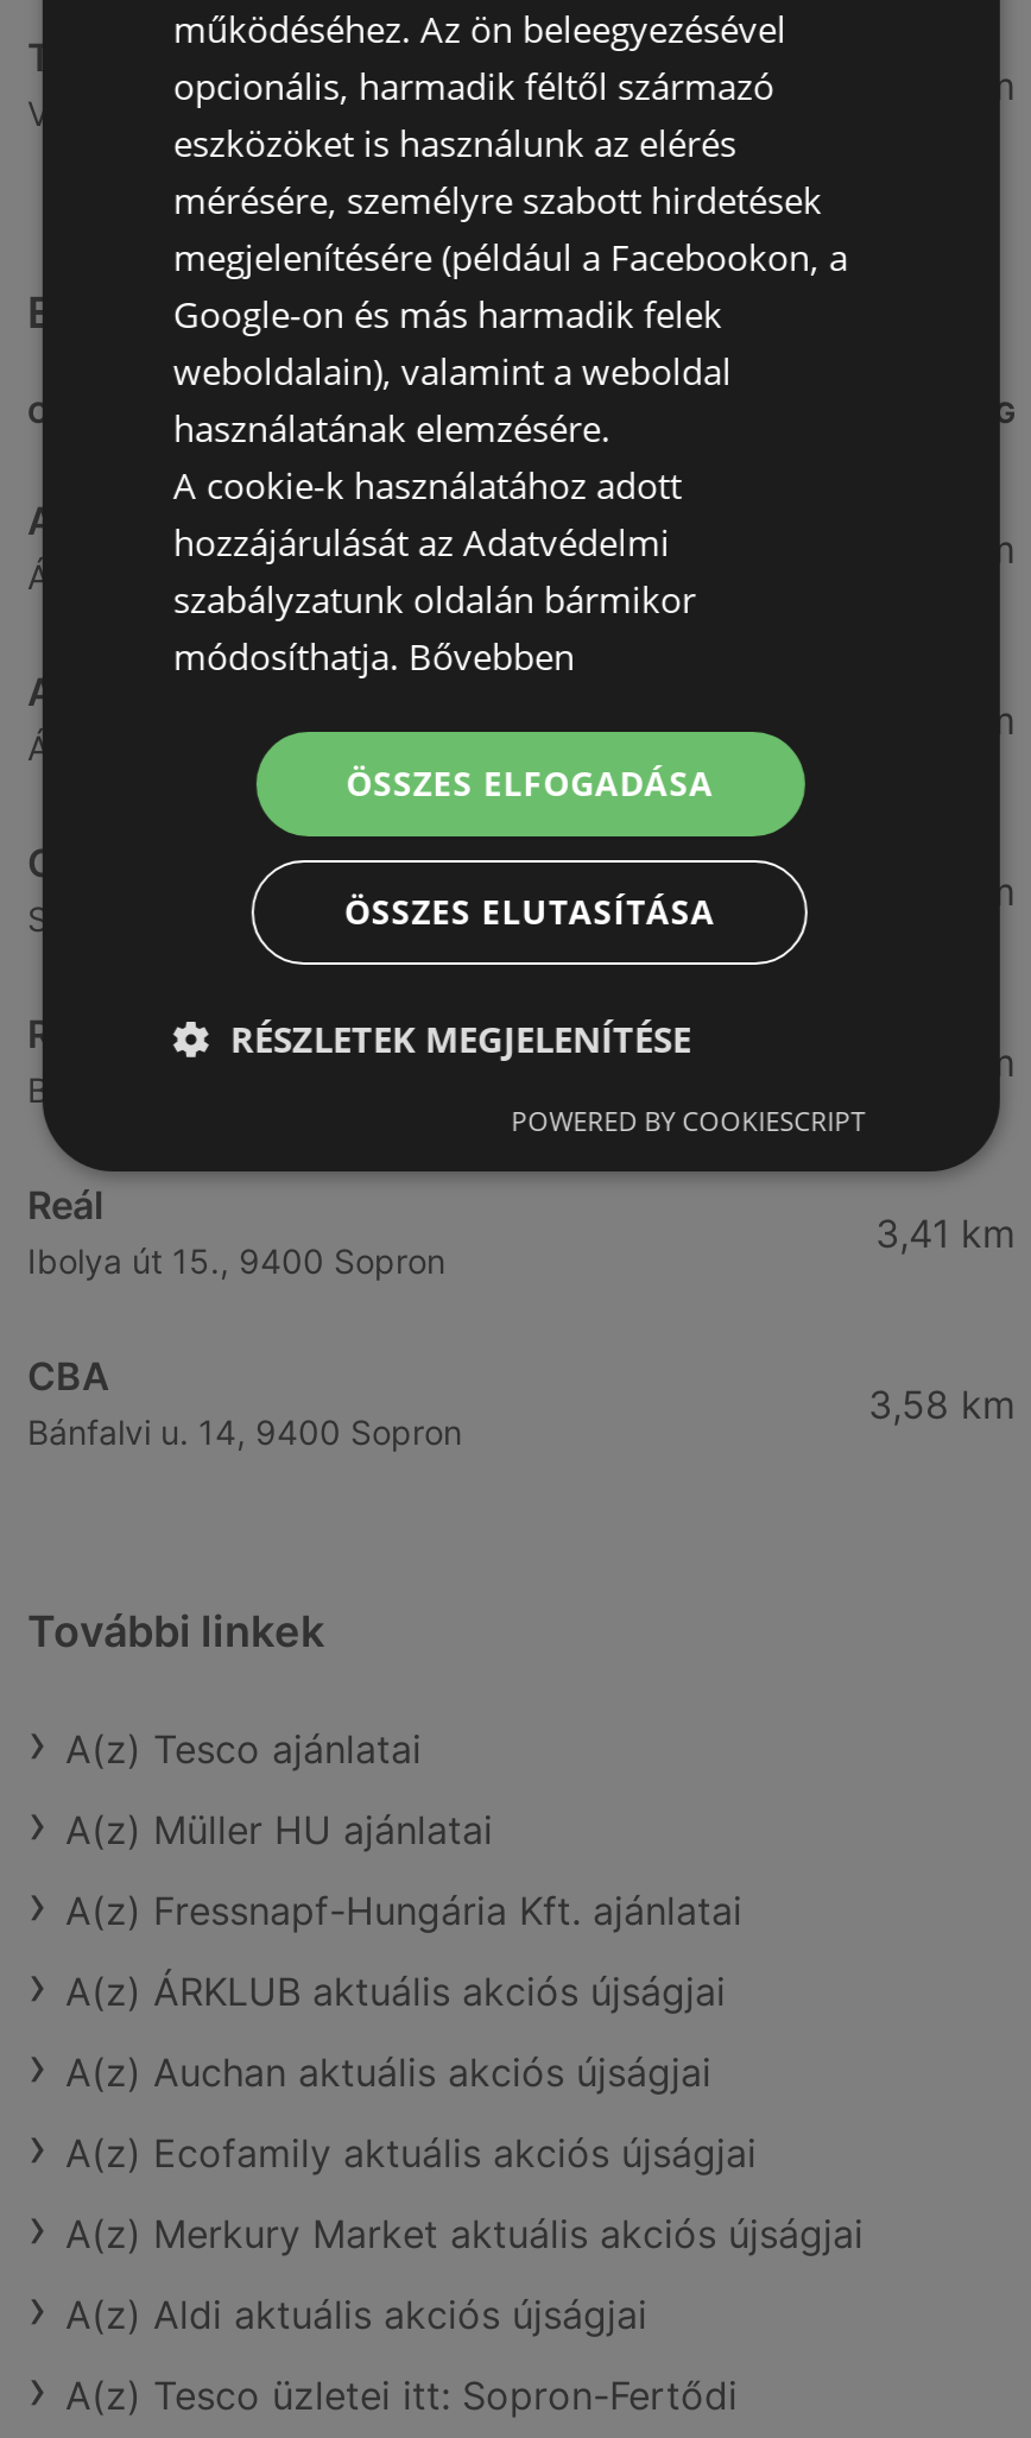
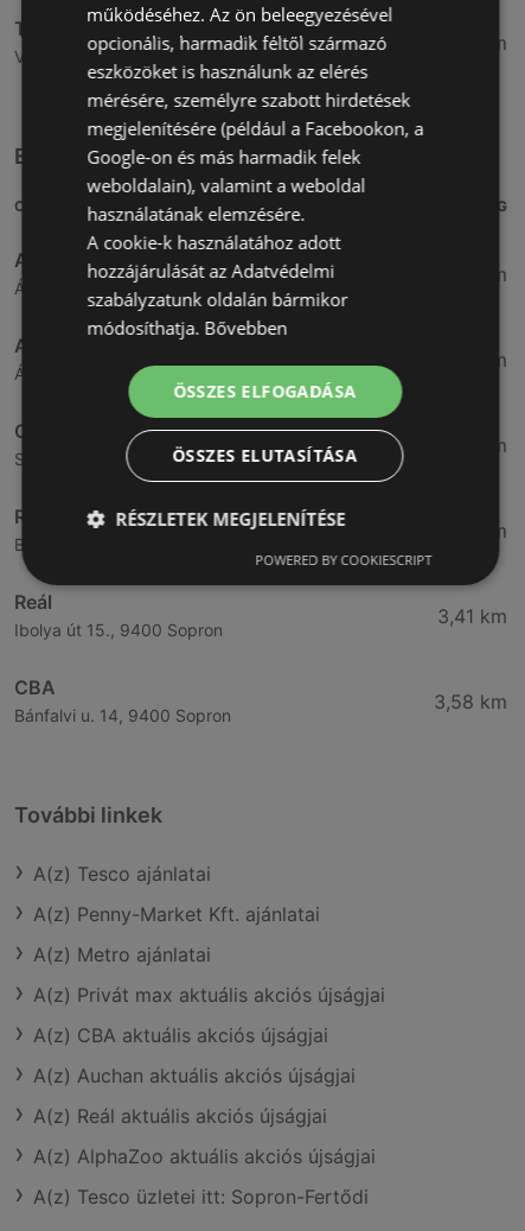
- A(z) Müller HU ajánlatai
- A(z) Fressnapf-Hungária Kft. ajánlatai
- A(z) ÁRKLUB aktuális akciós újságjai
+ A(z) Penny-Market Kft. ajánlatai
+ A(z) Metro ajánlatai
+ A(z) Privát max aktuális akciós újságjai
+ A(z) CBA aktuális akciós újságjai

moved down: A(z) Auchan aktuális akciós újságjai

- A(z) Ecofamily aktuális akciós újságjai
- A(z) Merkury Market aktuális akciós újságjai
- A(z) Aldi aktuális akciós újságjai
+ A(z) Reál aktuális akciós újságjai
+ A(z) AlphaZoo aktuális akciós újságjai
